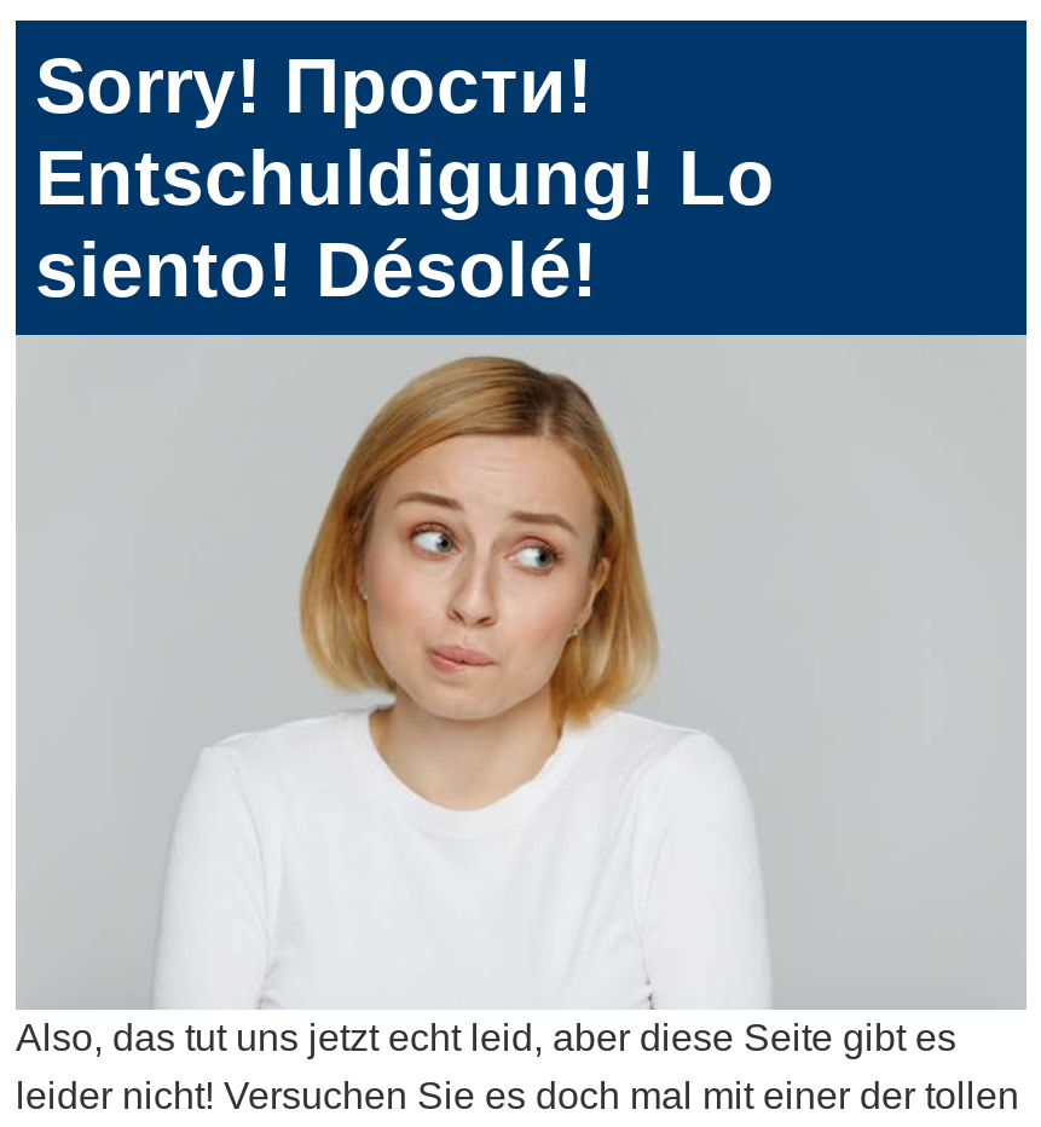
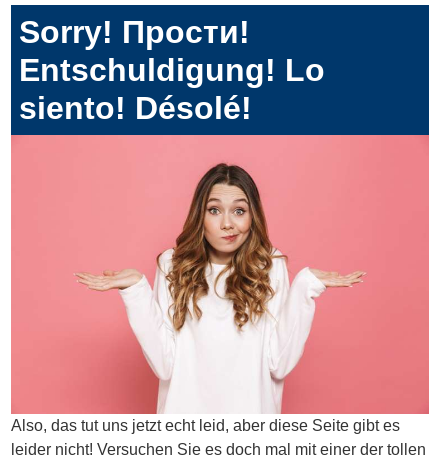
- [image]
+ [image]
